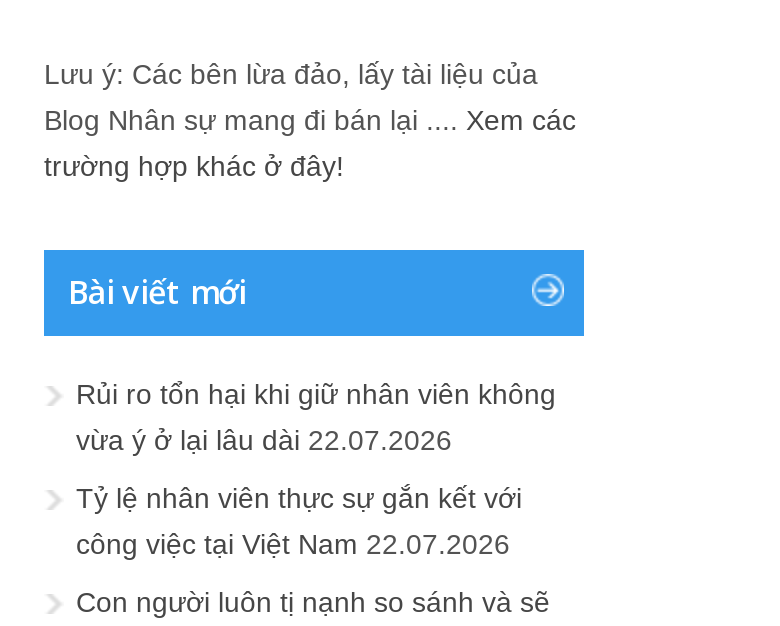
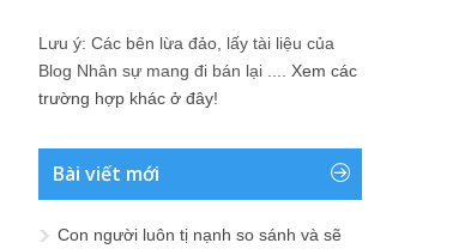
- Rủi ro tổn hại khi giữ nhân viên không
- vừa ý ở lại lâu dài 22.07.2026
- Tỷ lệ nhân viên thực sự gắn kết với
- công việc tại Việt Nam 22.07.2026
